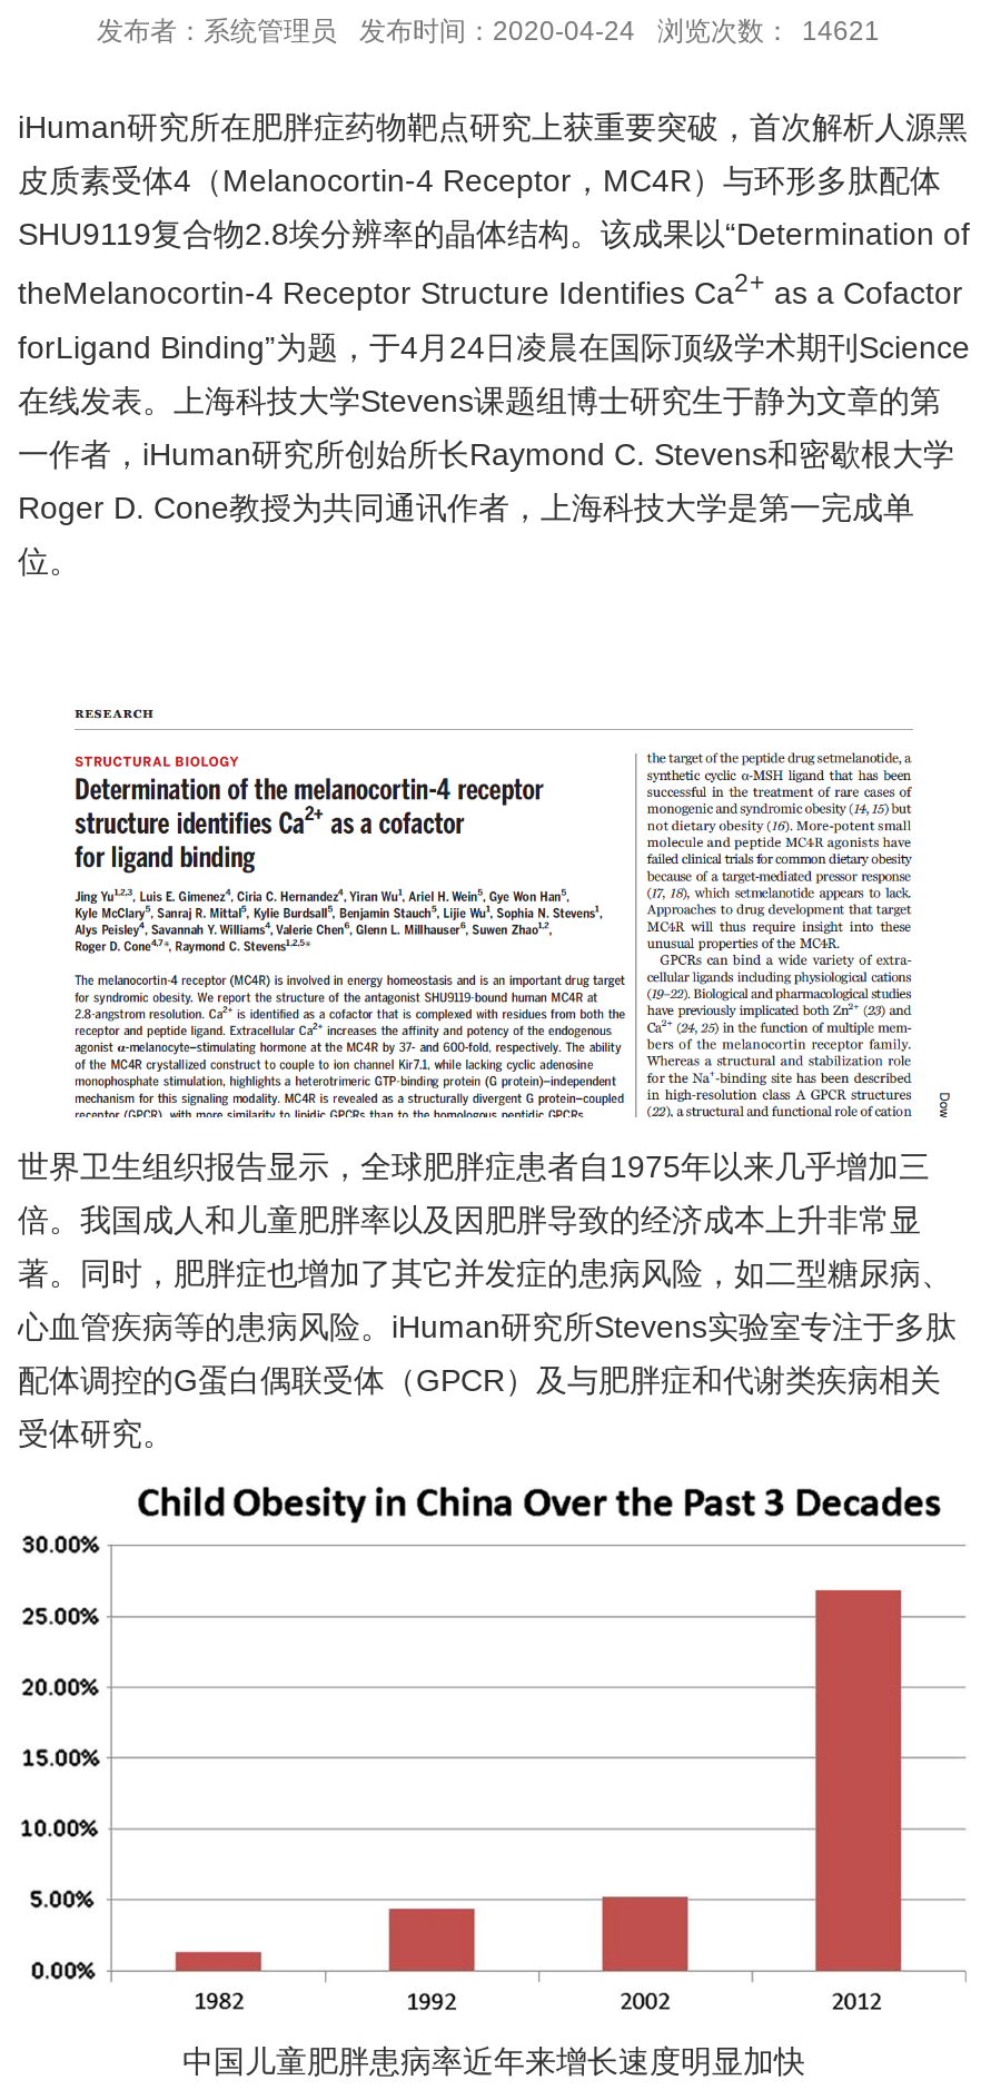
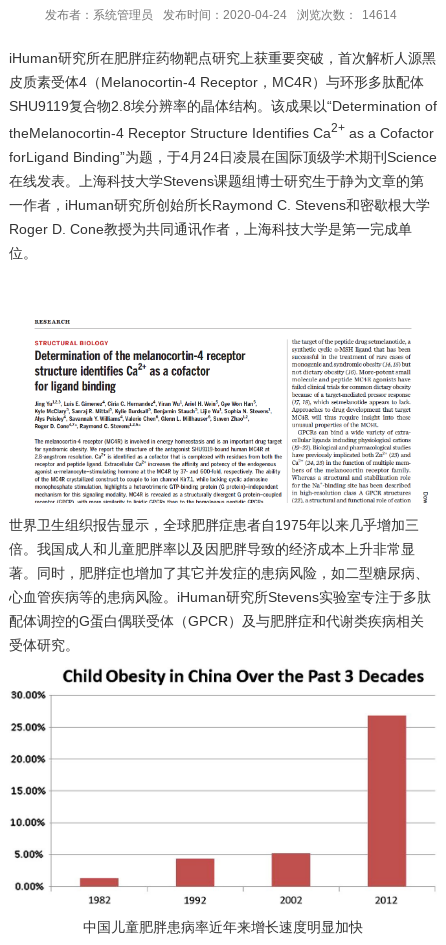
- 发布者：系统管理员 发布时间：2020-04-24 浏览次数： 14621
+ 发布者：系统管理员 发布时间：2020-04-24 浏览次数： 14614
